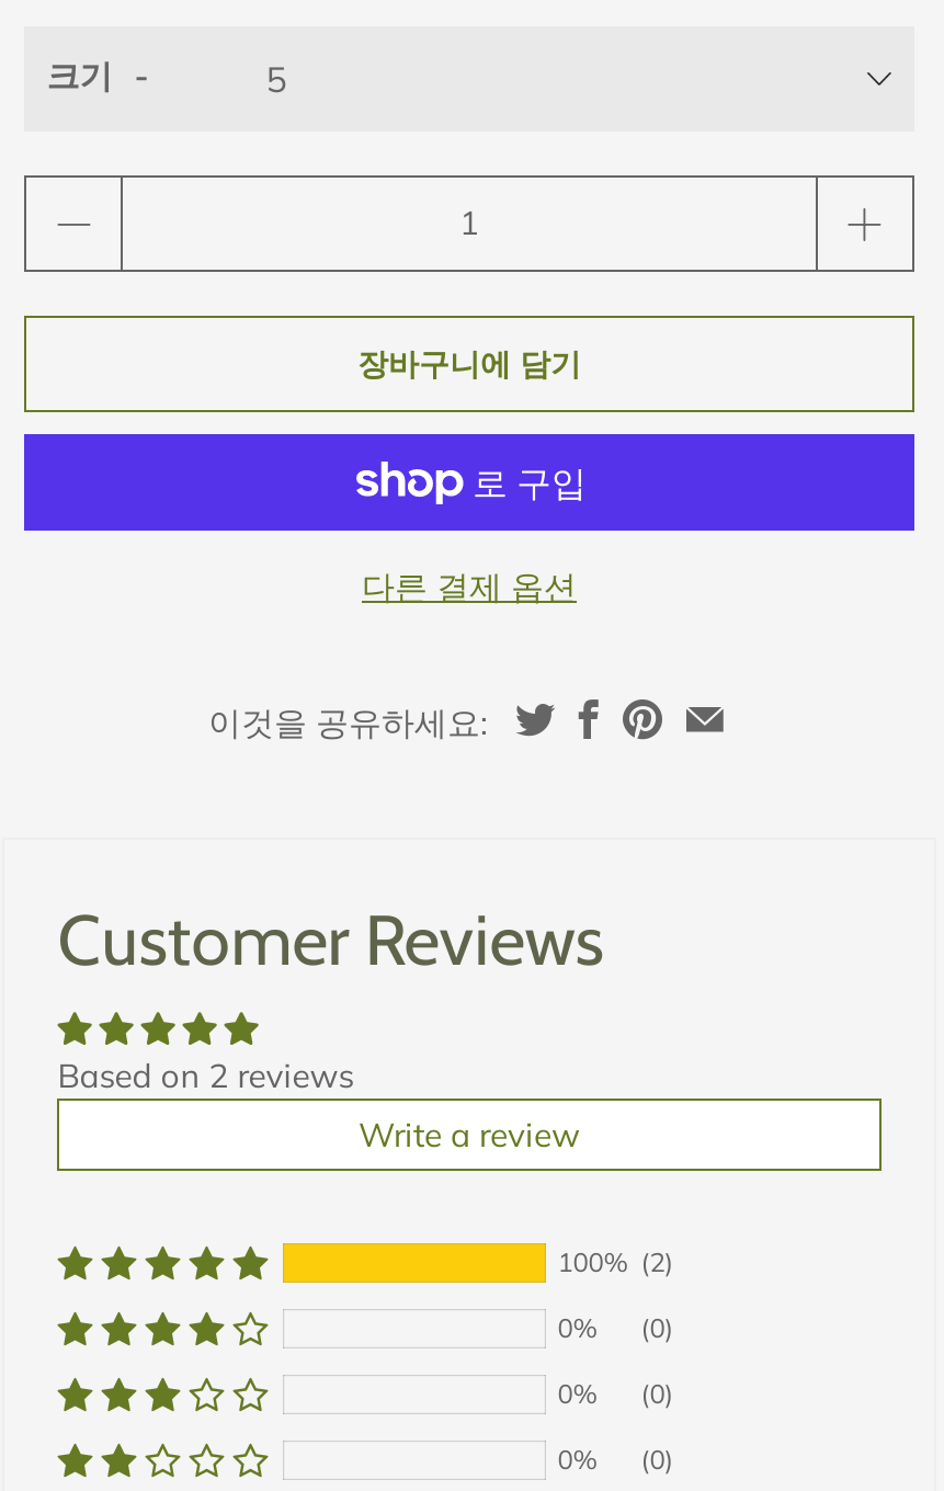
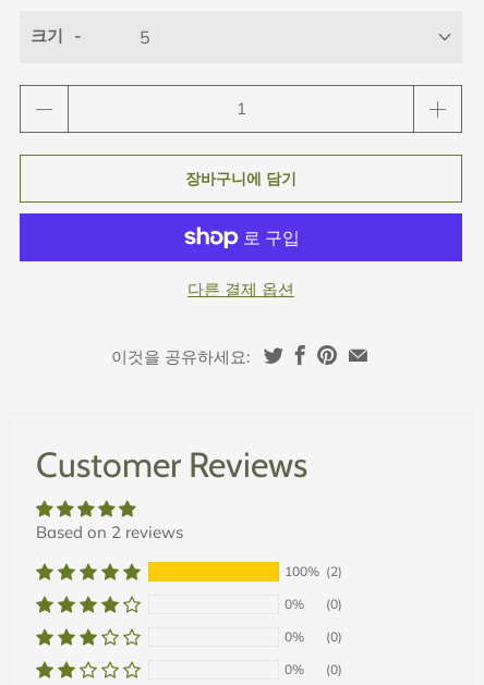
- Write a review
